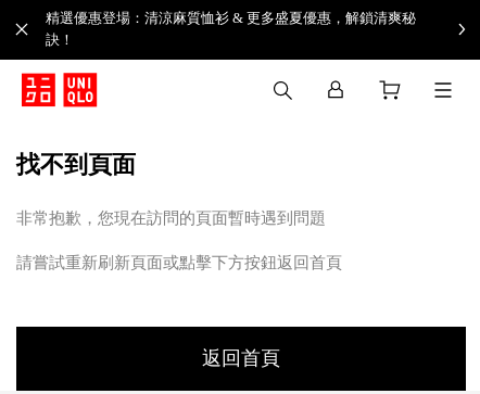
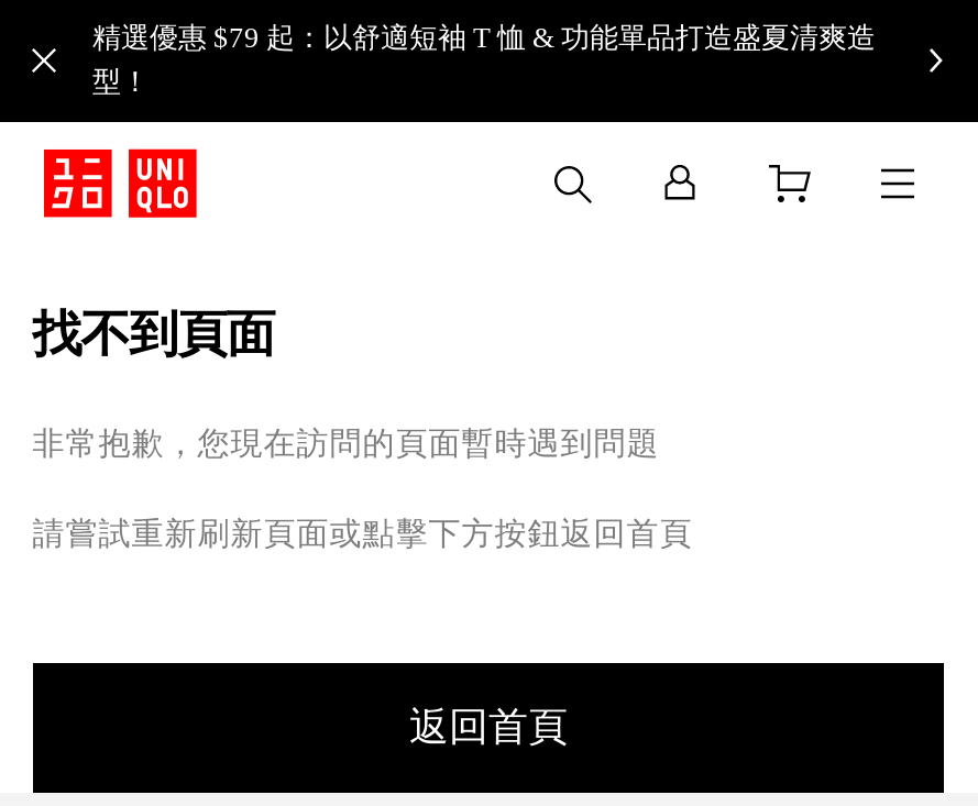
- 精選優惠登場：清涼麻質恤衫 & 更多盛夏優惠，解鎖清爽秘
- 訣！
+ 精選優惠 $79 起：以舒適短袖 T 恤 & 功能單品打造盛夏清爽造
+ 型！
